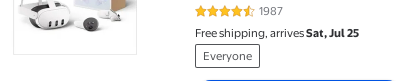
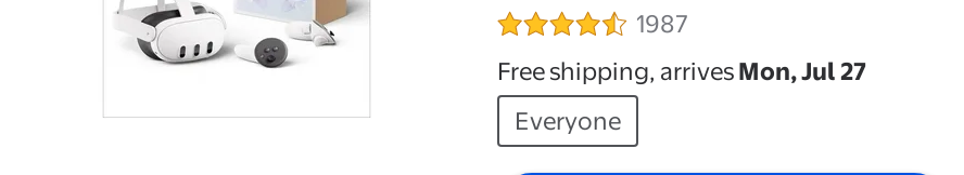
- Free shipping, arrives Sat, Jul 25
+ Free shipping, arrives Mon, Jul 27
